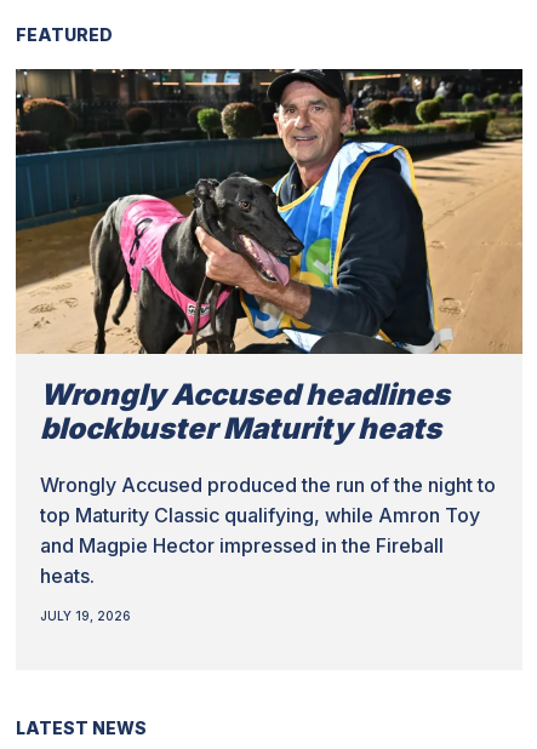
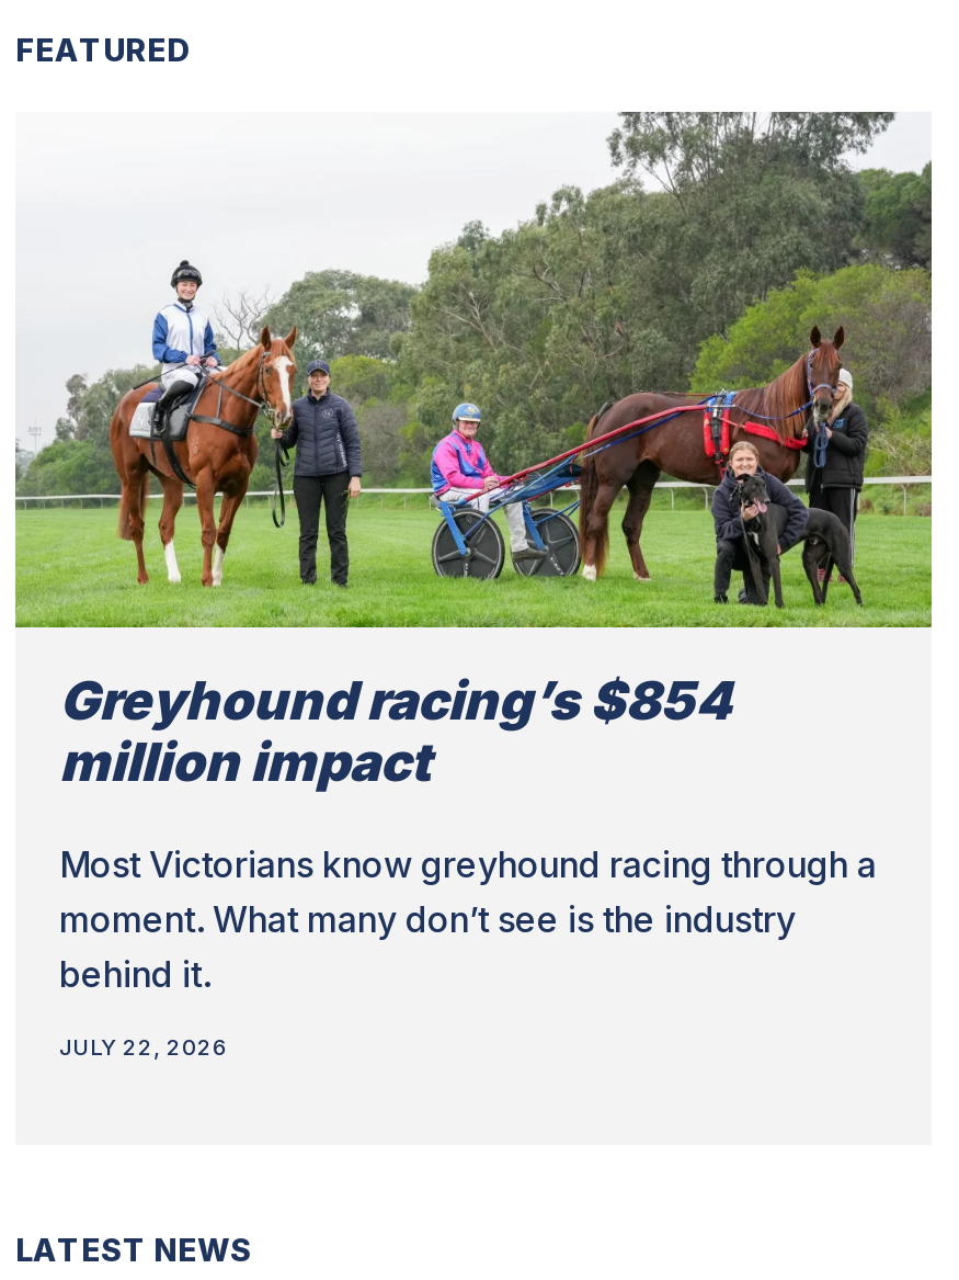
- [image]
- Wrongly Accused headlines
- blockbuster Maturity heats
+ [image]
+ Greyhound racing’s $854
+ million impact

- Wrongly Accused produced the run of the night to
- top Maturity Classic qualifying, while Amron Toy
- and Magpie Hector impressed in the Fireball
- heats.
+ Most Victorians know greyhound racing through a
+ moment. What many don’t see is the industry
+ behind it.

- JULY 19, 2026
+ JULY 22, 2026
